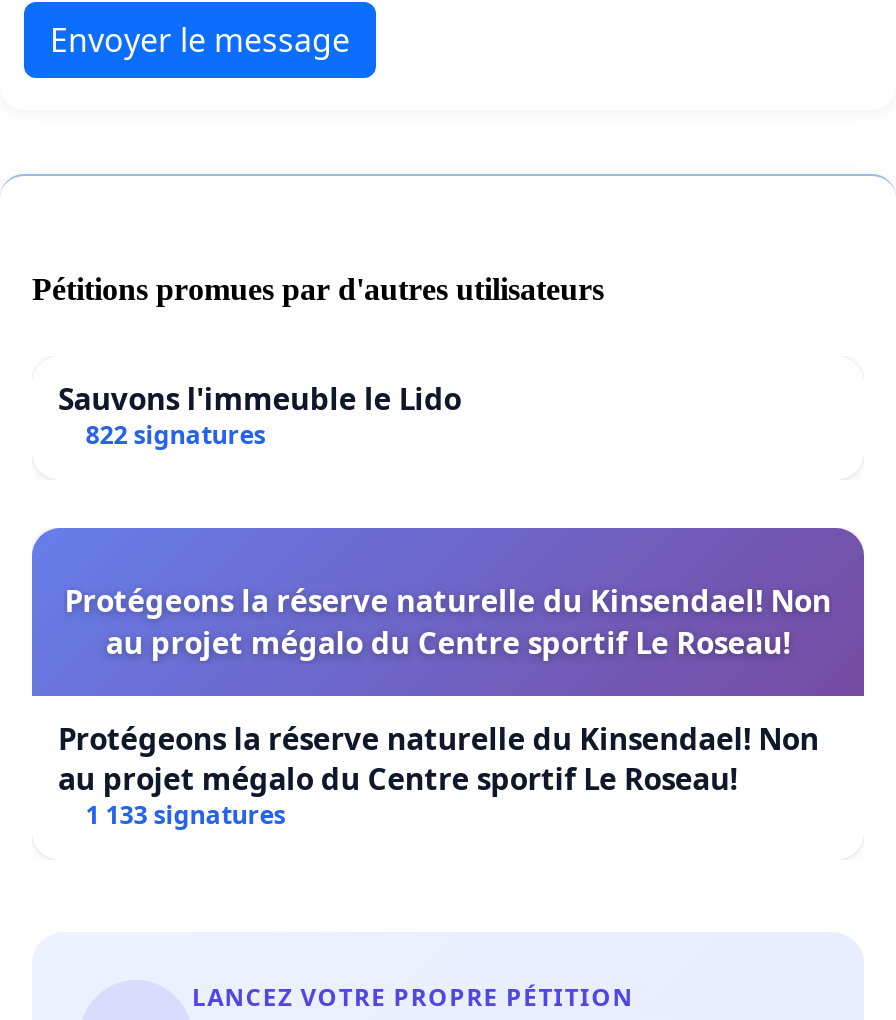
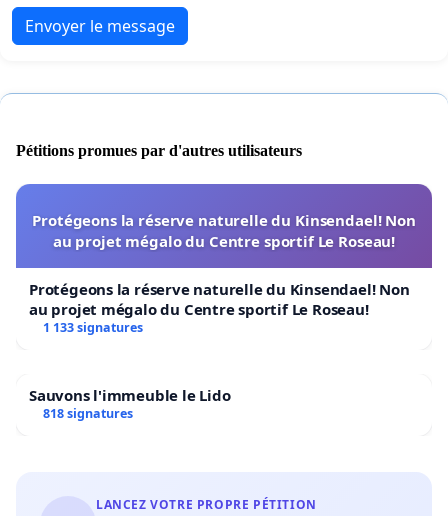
moved down: Sauvons l'immeuble le Lido

- 822 signatures

moved up: Protégeons la réserve naturelle du Kinsendael! Non | au projet mégalo du Centre sportif Le Roseau! | Protégeons la réserve naturelle du Kinsendael! Non | au projet mégalo du Centre sportif Le Roseau! | 1 133 signatures

+ 818 signatures
